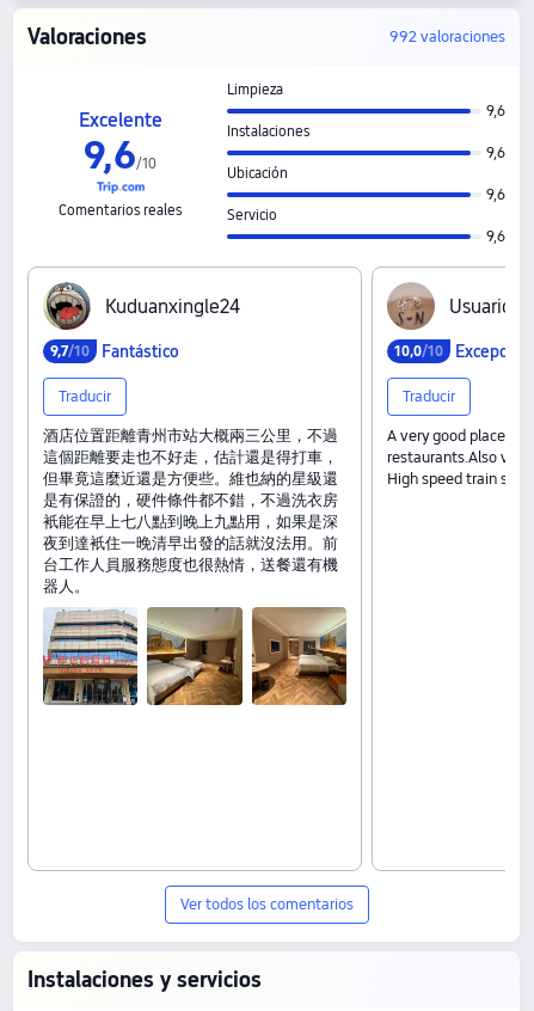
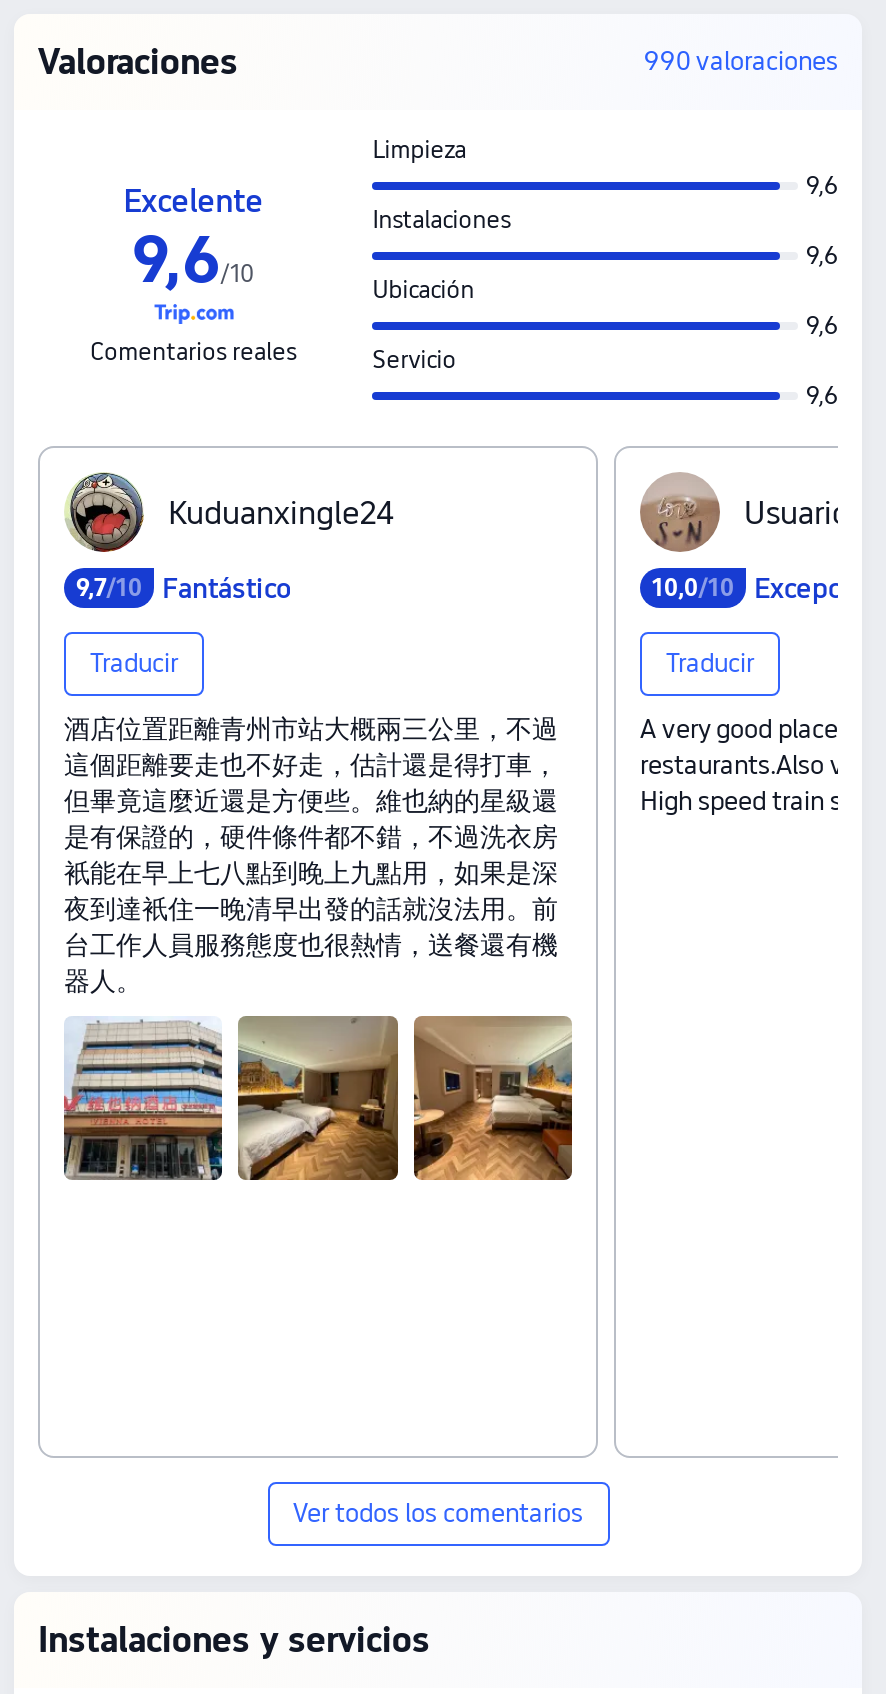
- 992 valoraciones
+ 990 valoraciones
